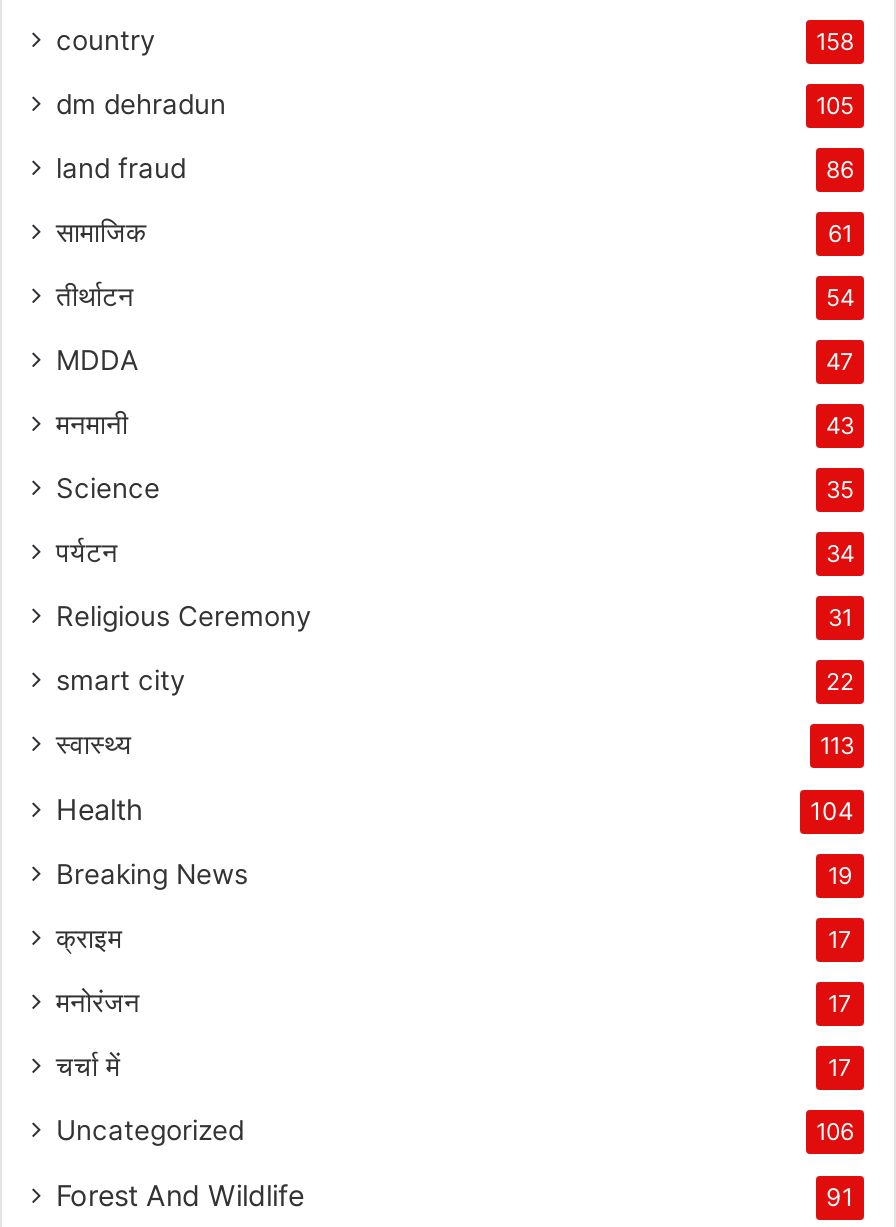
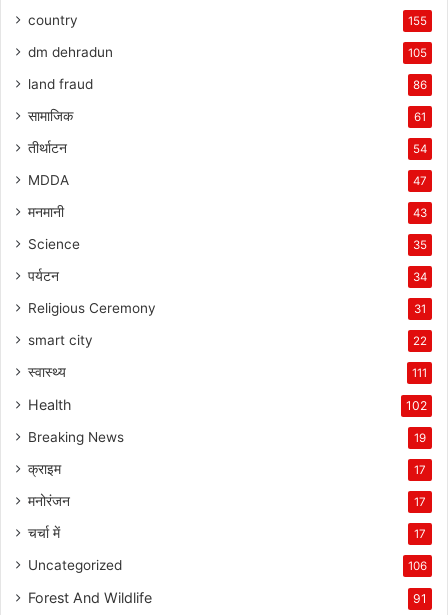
- 158
+ 155

- 113
+ 111

- 104
+ 102
